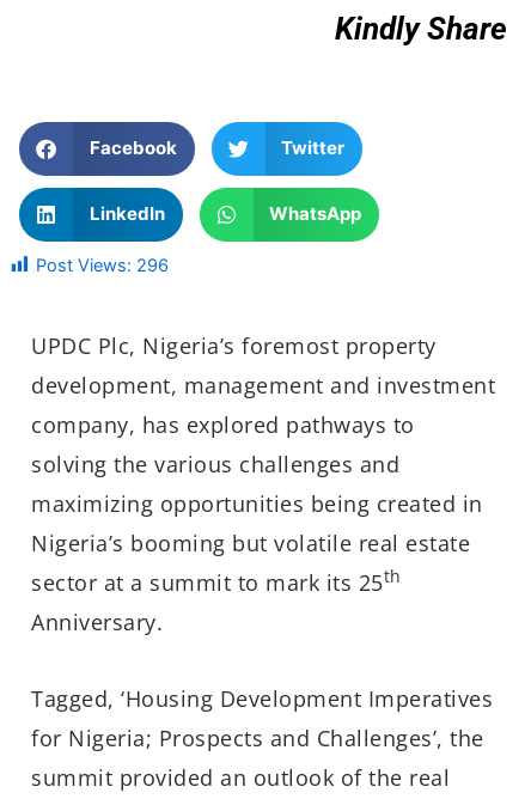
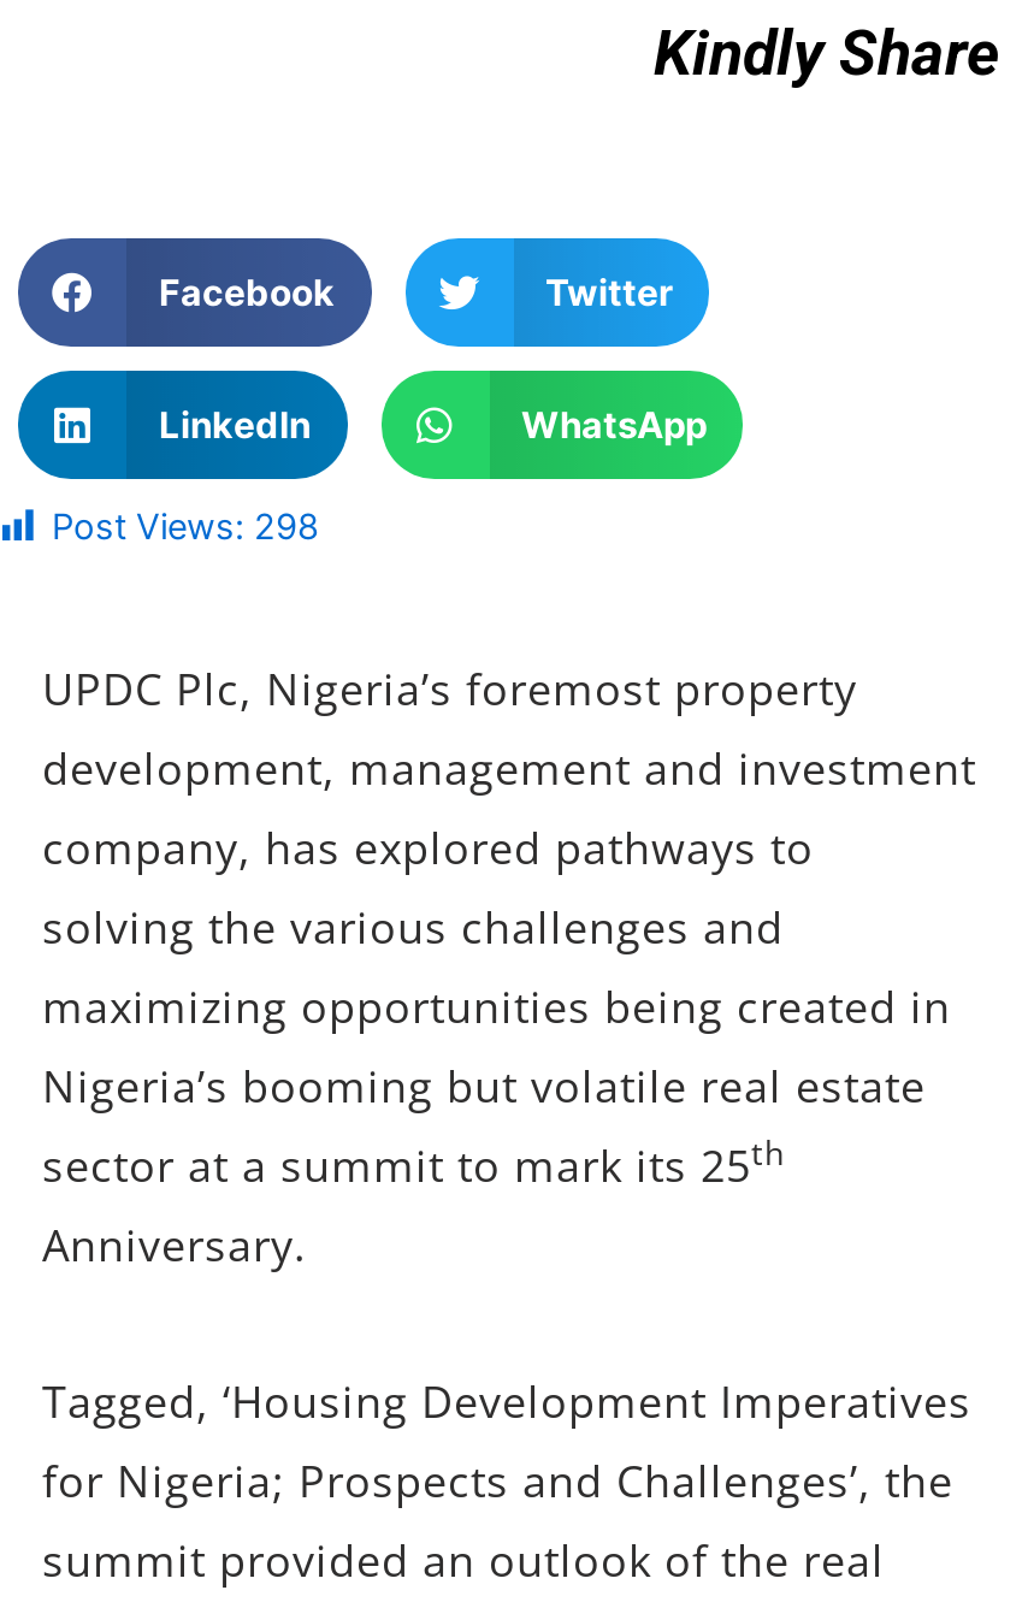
- Post Views: 296
+ Post Views: 298
